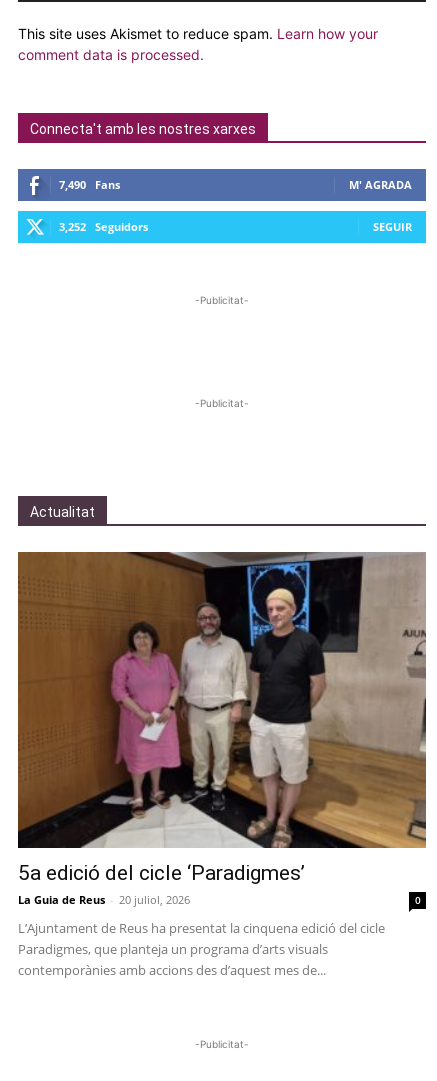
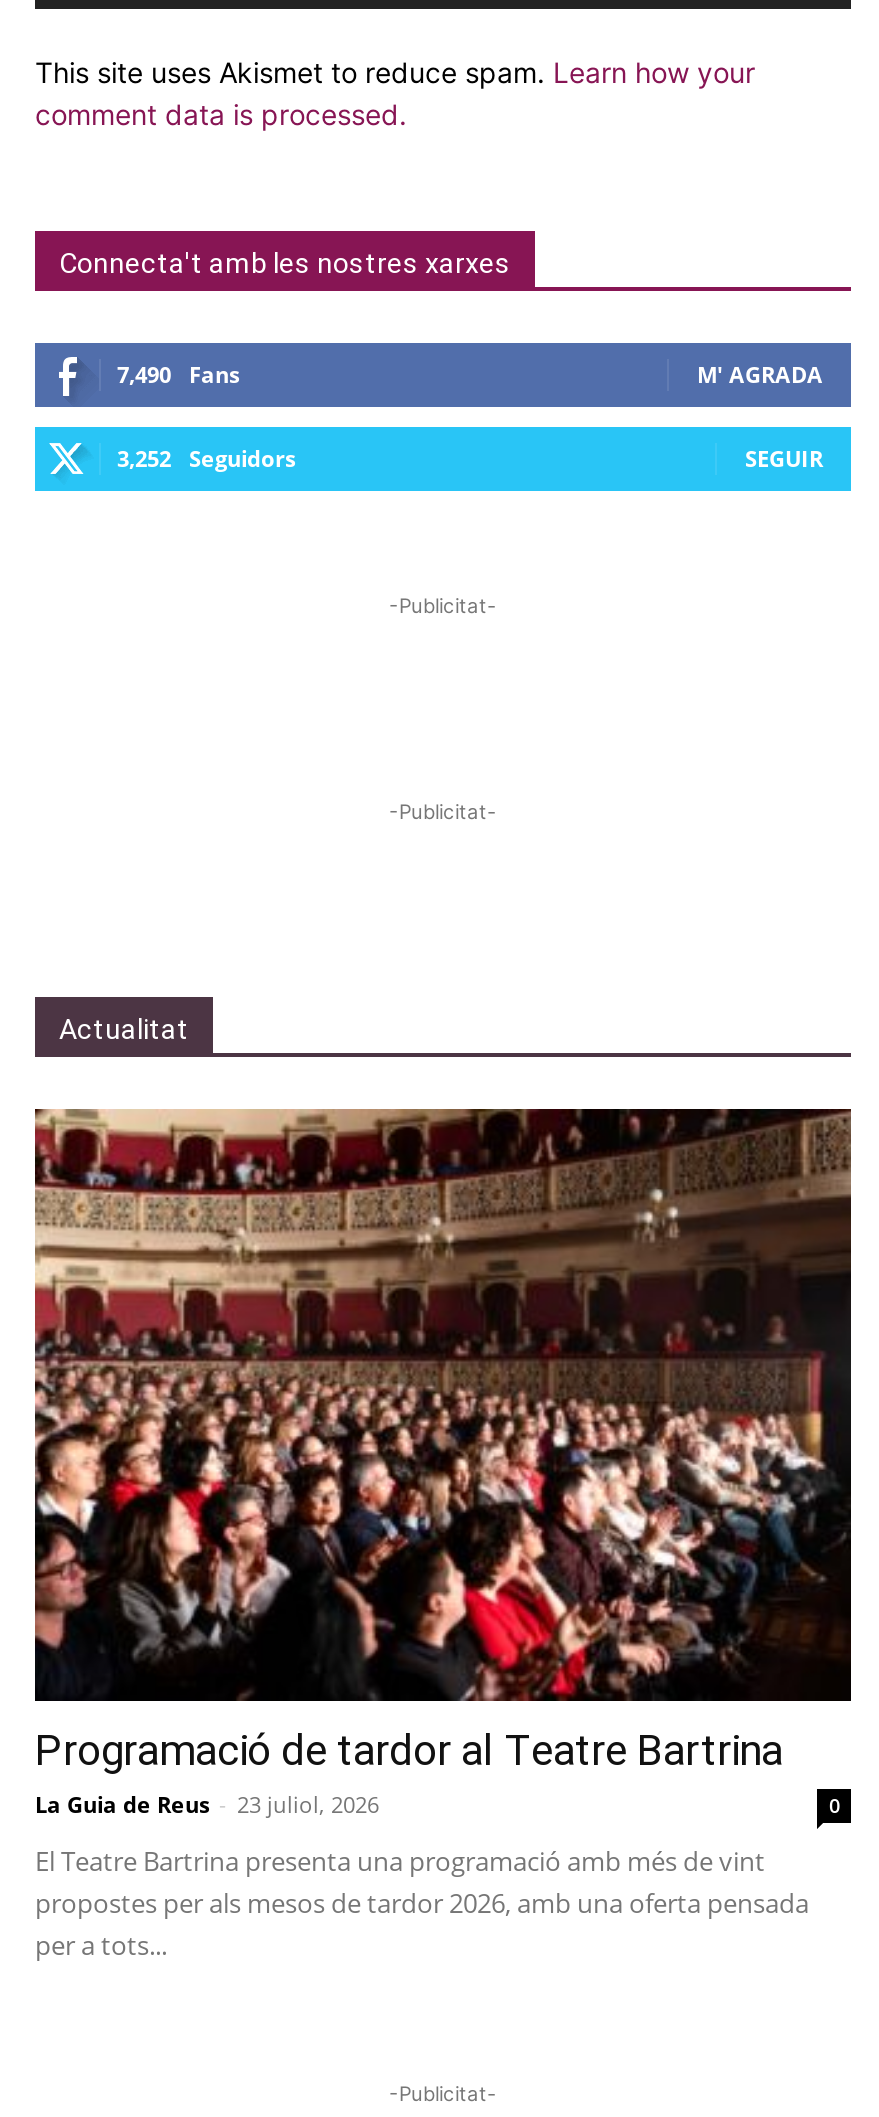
- [image]
- 5a edició del cicle ‘Paradigmes’
- La Guia de Reus - 20 juliol, 2026
+ [image]
+ Programació de tardor al Teatre Bartrina
+ La Guia de Reus - 23 juliol, 2026

- L’Ajuntament de Reus ha presentat la cinquena edició del cicle
- Paradigmes, que planteja un programa d’arts visuals
- contemporànies amb accions des d’aquest mes de...
+ El Teatre Bartrina presenta una programació amb més de vint
+ propostes per als mesos de tardor 2026, amb una oferta pensada
+ per a tots...
